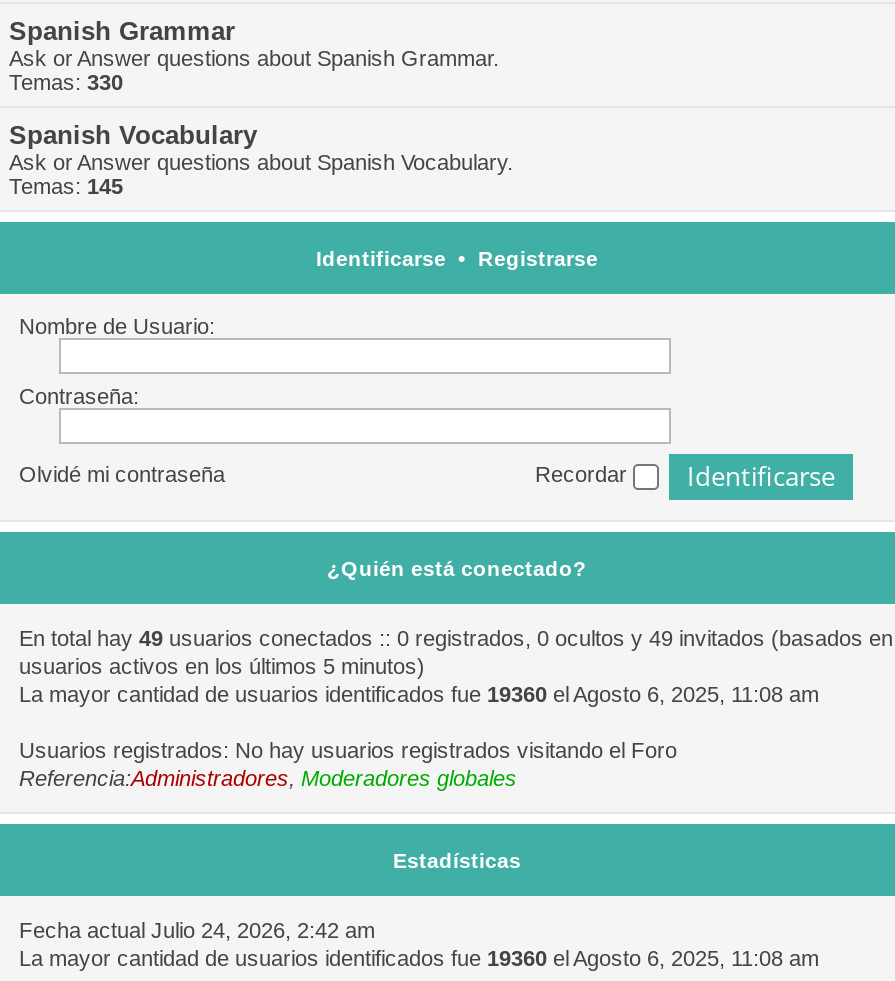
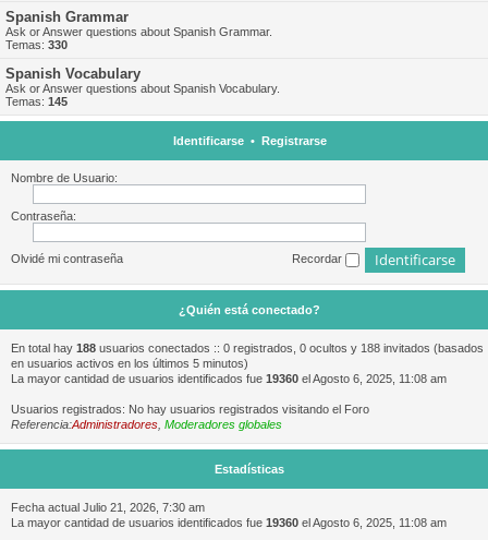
- En total hay 49 usuarios conectados :: 0 registrados, 0 ocultos y 49 invitados (basados en
- usuarios activos en los últimos 5 minutos)
+ En total hay 188 usuarios conectados :: 0 registrados, 0 ocultos y 188 invitados (basados
+ en usuarios activos en los últimos 5 minutos)

- Fecha actual Julio 24, 2026, 2:42 am
+ Fecha actual Julio 21, 2026, 7:30 am
